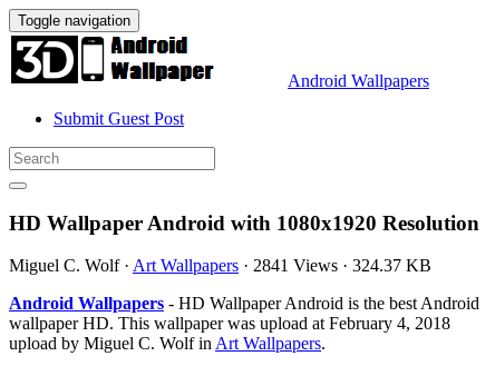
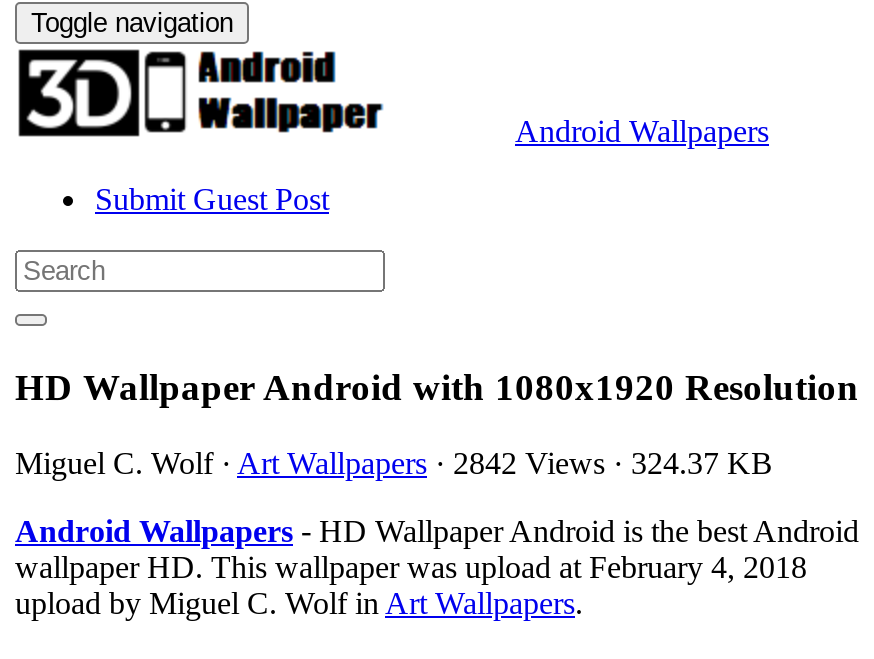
- Miguel C. Wolf · Art Wallpapers · 2841 Views · 324.37 KB
+ Miguel C. Wolf · Art Wallpapers · 2842 Views · 324.37 KB
